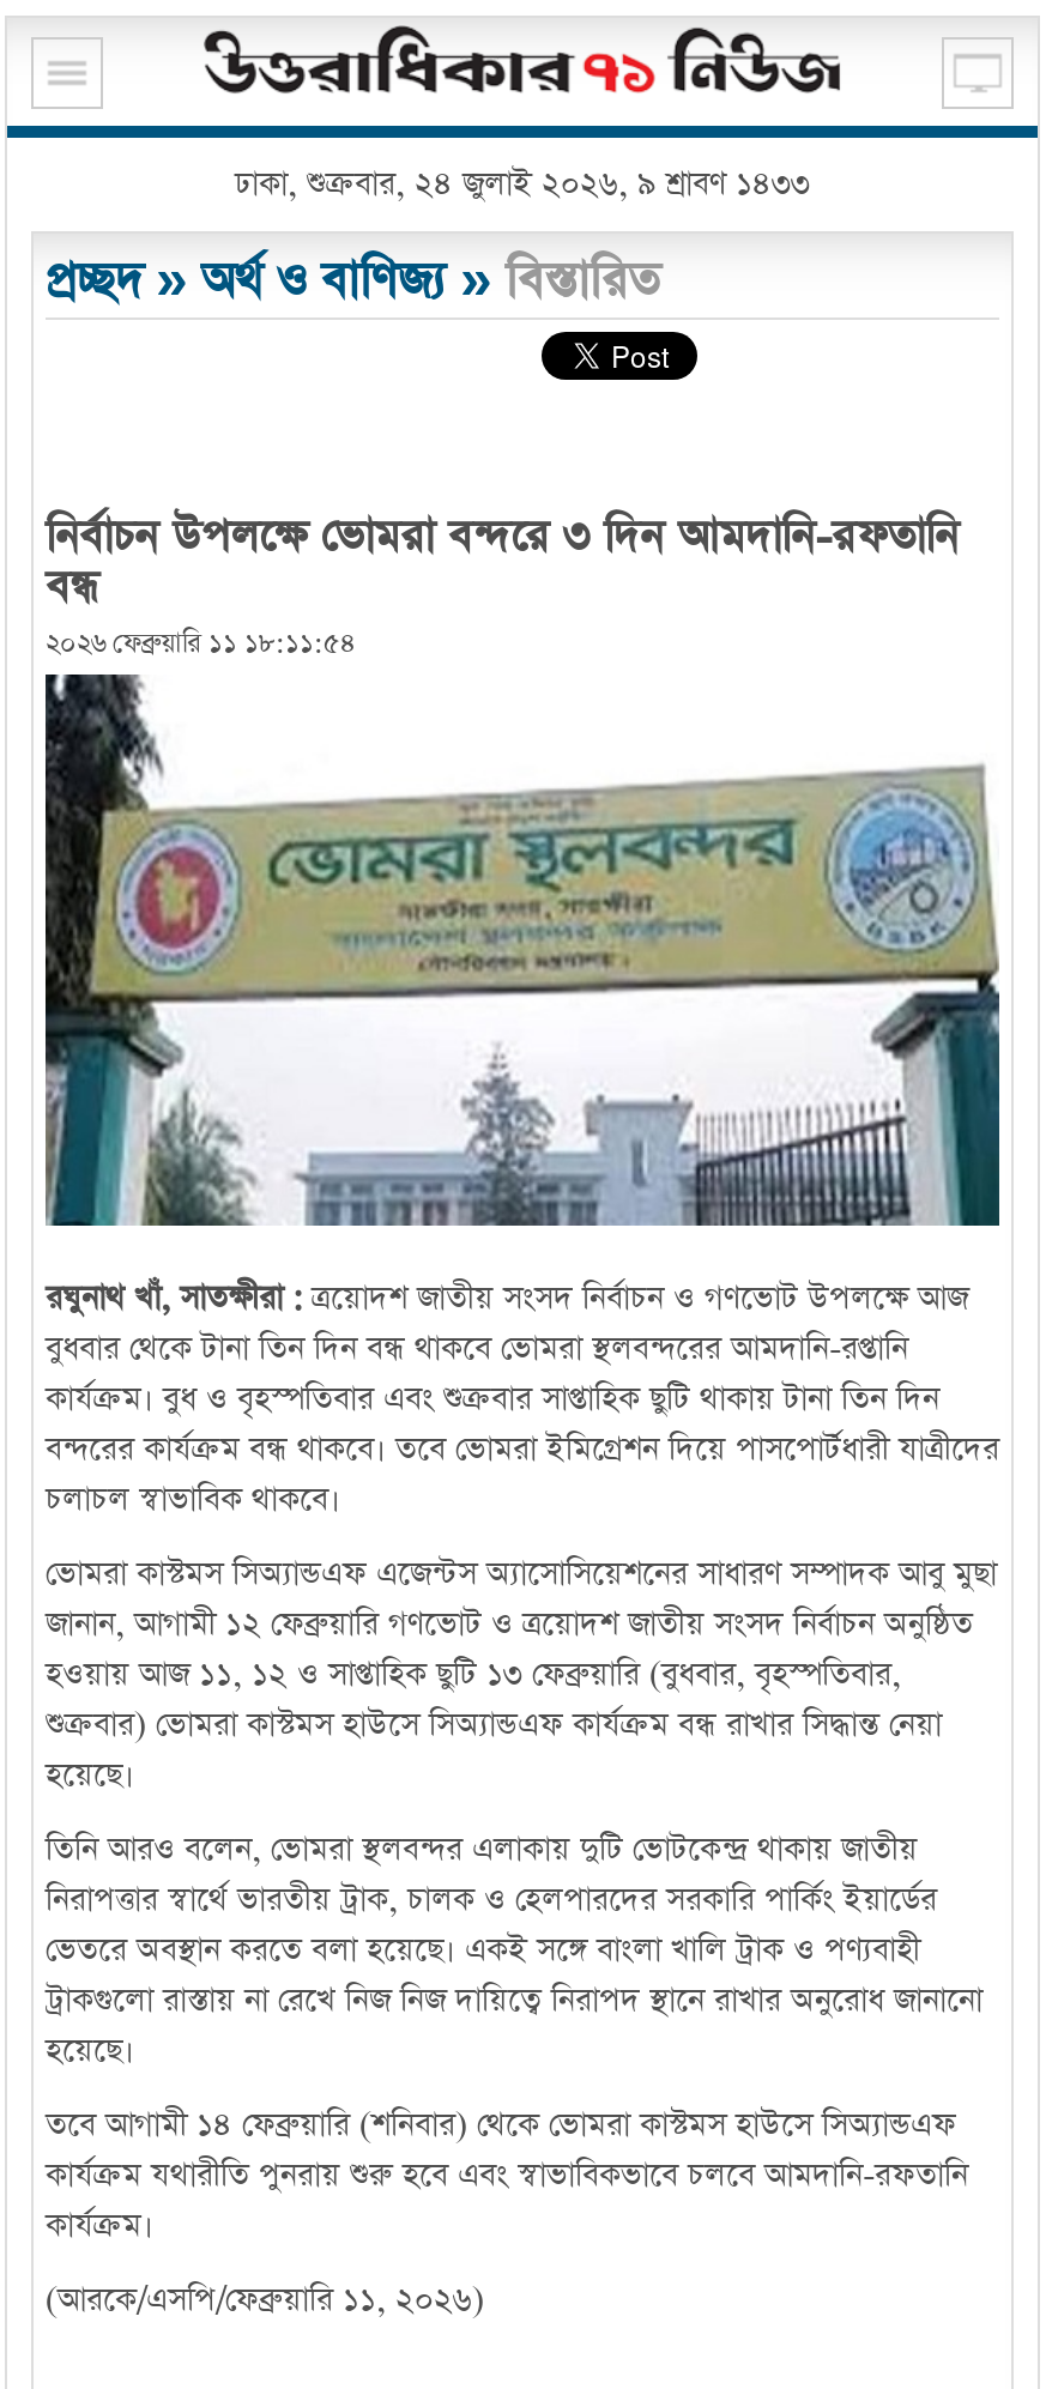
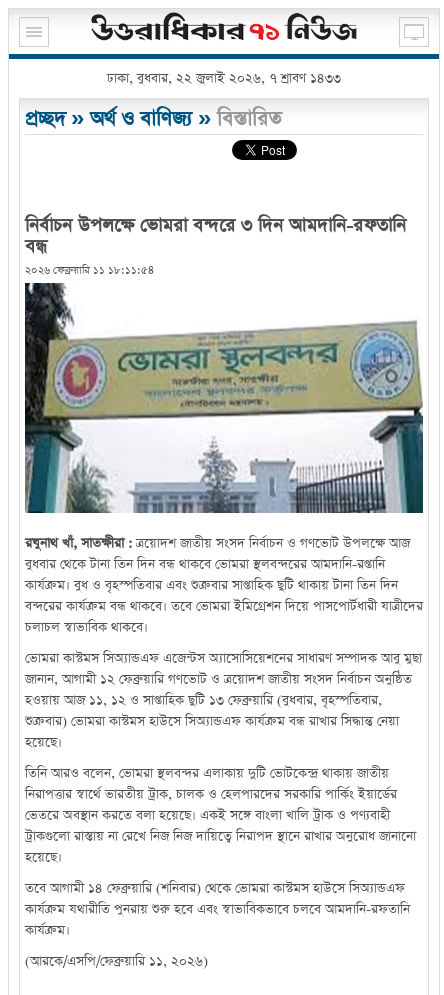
- ঢাকা, শুক্রবার, ২৪ জুলাই ২০২৬, ৯ শ্রাবণ ১৪৩৩
+ ঢাকা, বুধবার, ২২ জুলাই ২০২৬, ৭ শ্রাবণ ১৪৩৩
